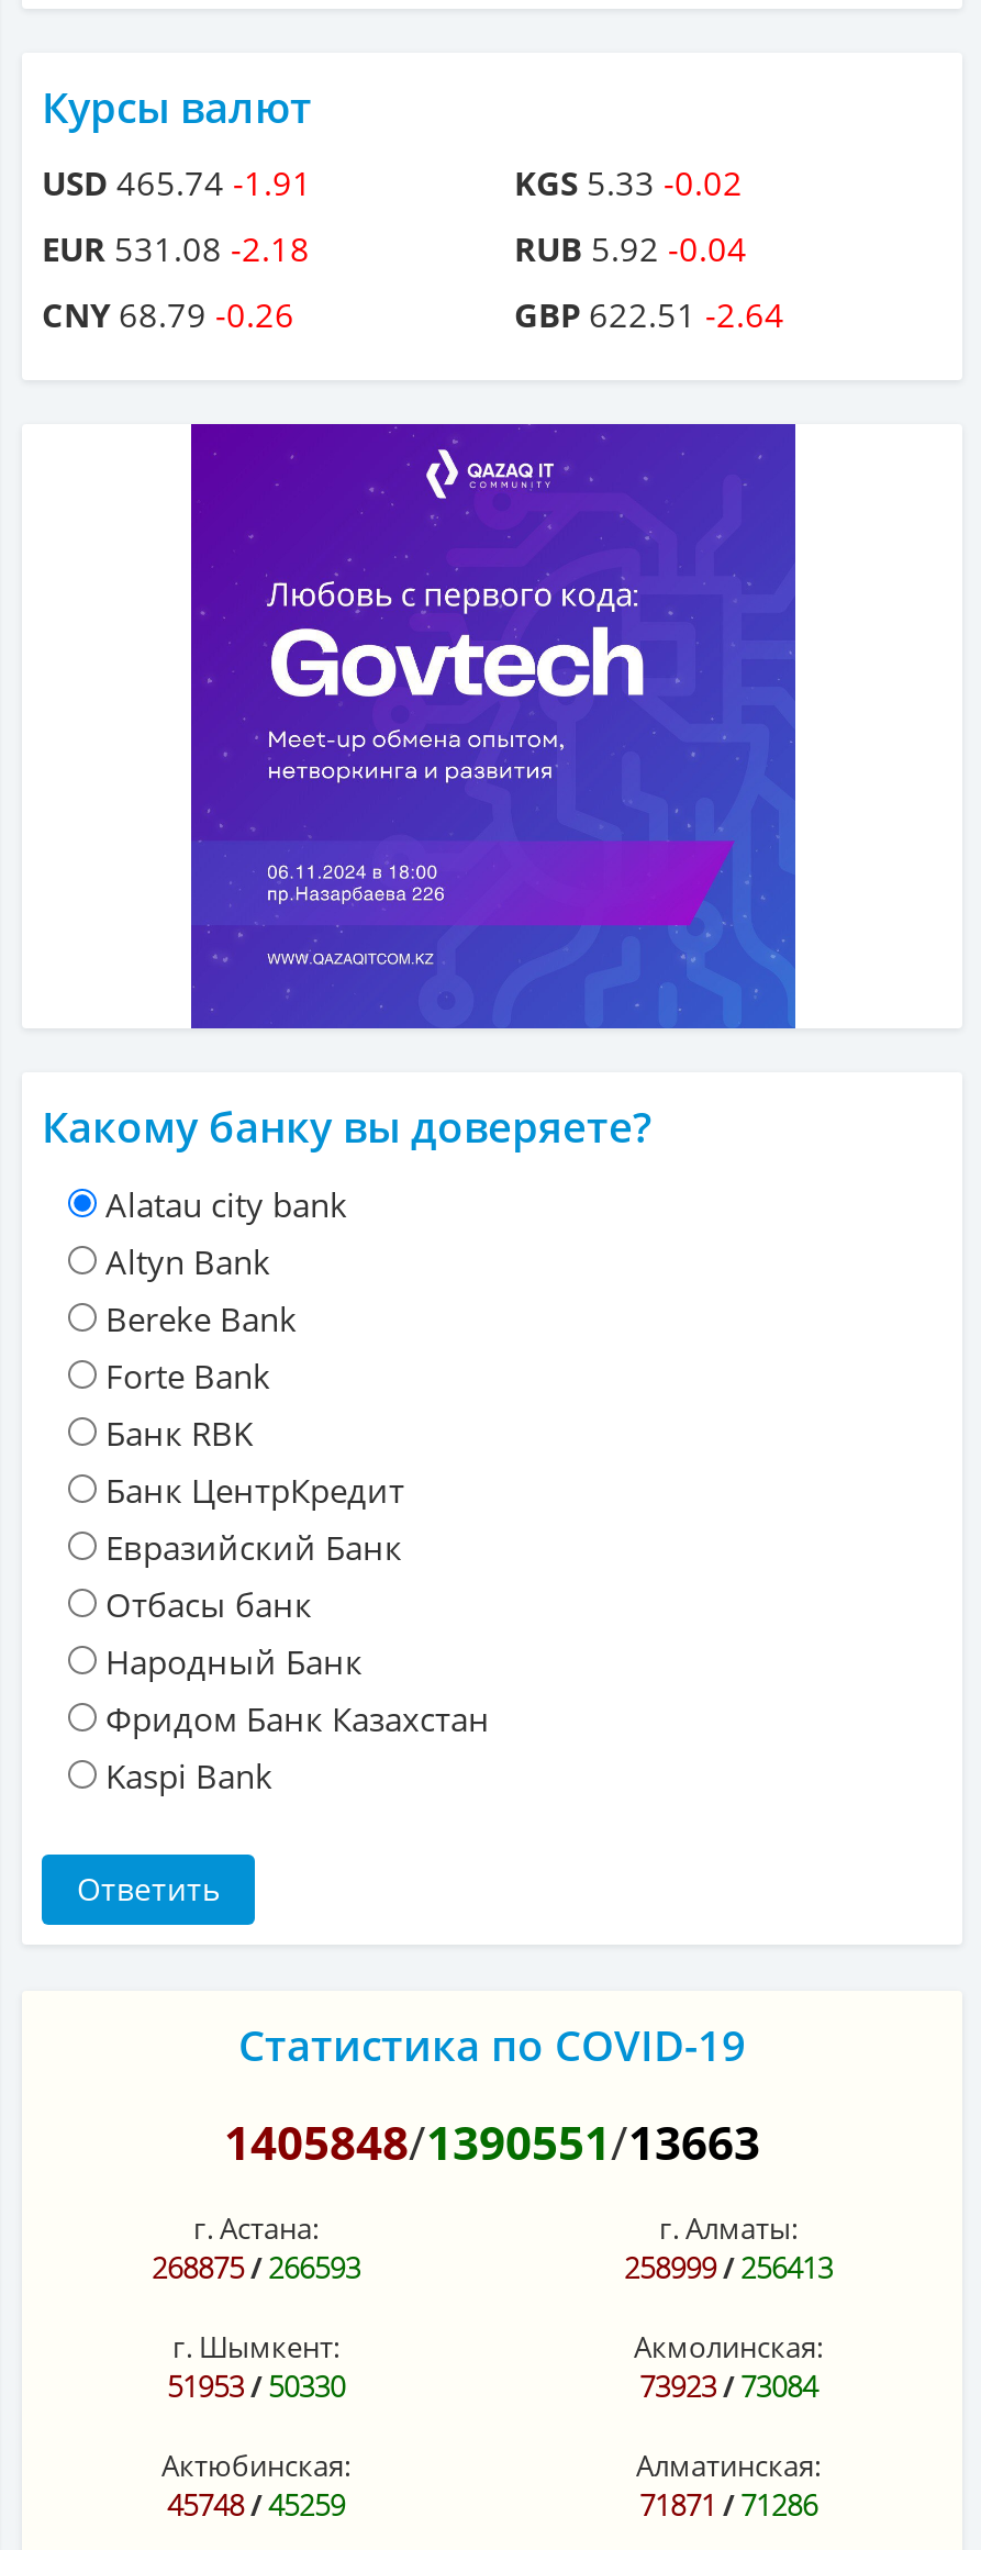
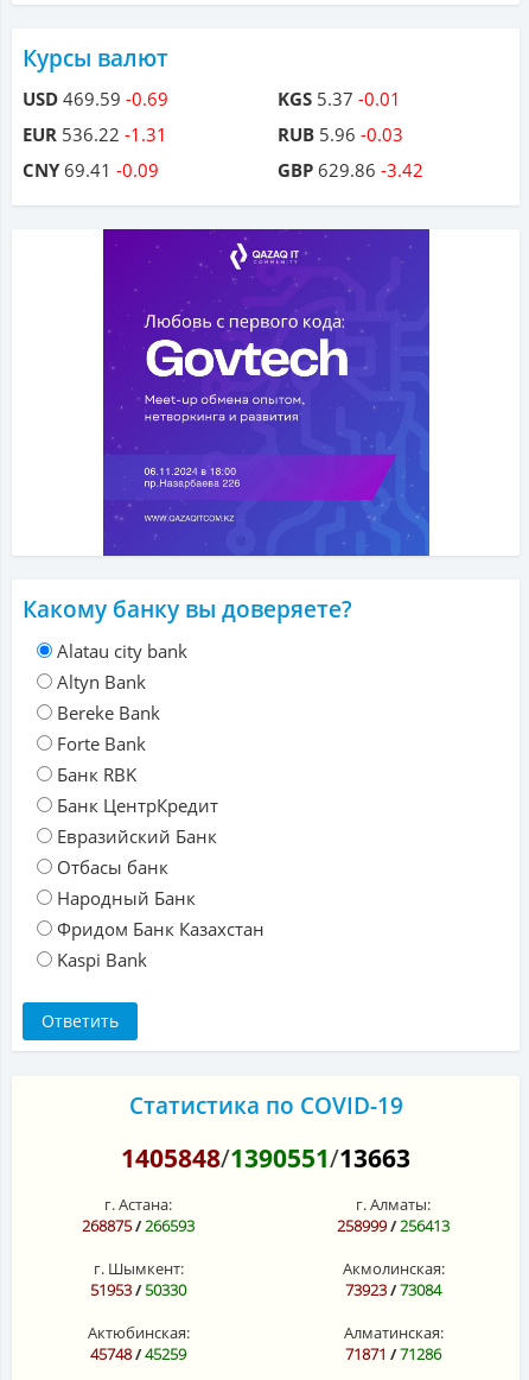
- USD 465.74 -1.91
+ USD 469.59 -0.69

- KGS 5.33 -0.02
+ KGS 5.37 -0.01

- EUR 531.08 -2.18
+ EUR 536.22 -1.31

- RUB 5.92 -0.04
+ RUB 5.96 -0.03

- CNY 68.79 -0.26
+ CNY 69.41 -0.09

- GBP 622.51 -2.64
+ GBP 629.86 -3.42
